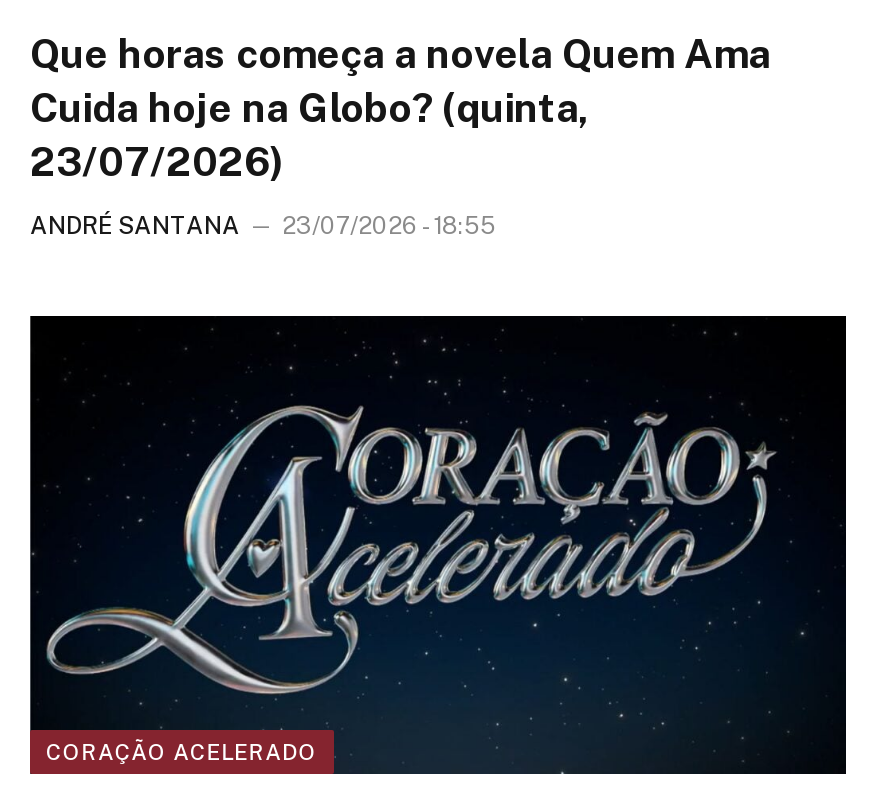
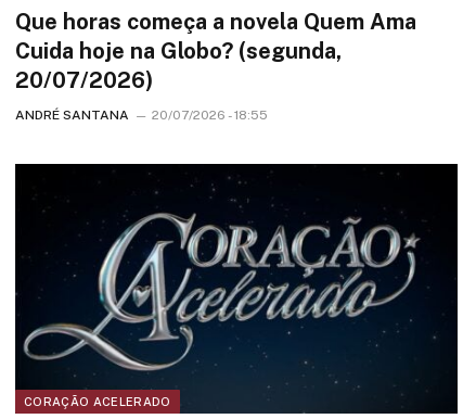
- Cuida hoje na Globo? (quinta,
+ Cuida hoje na Globo? (segunda,

- 23/07/2026)
+ 20/07/2026)

- ANDRÉ SANTANA 23/07/2026 - 18:55
+ ANDRÉ SANTANA 20/07/2026 - 18:55
